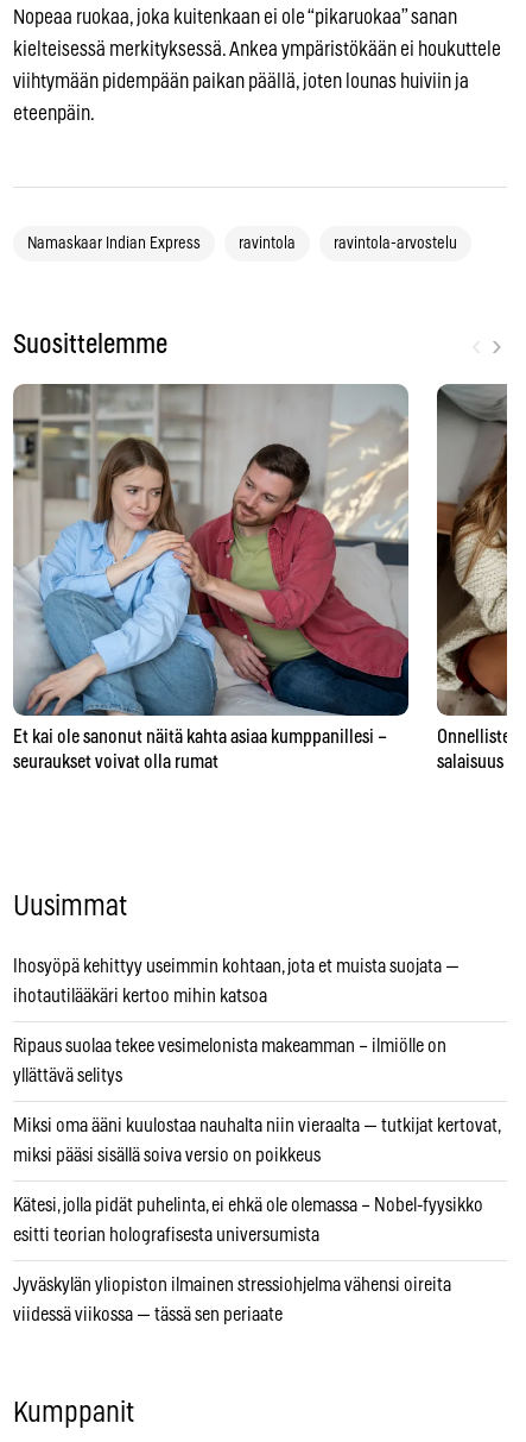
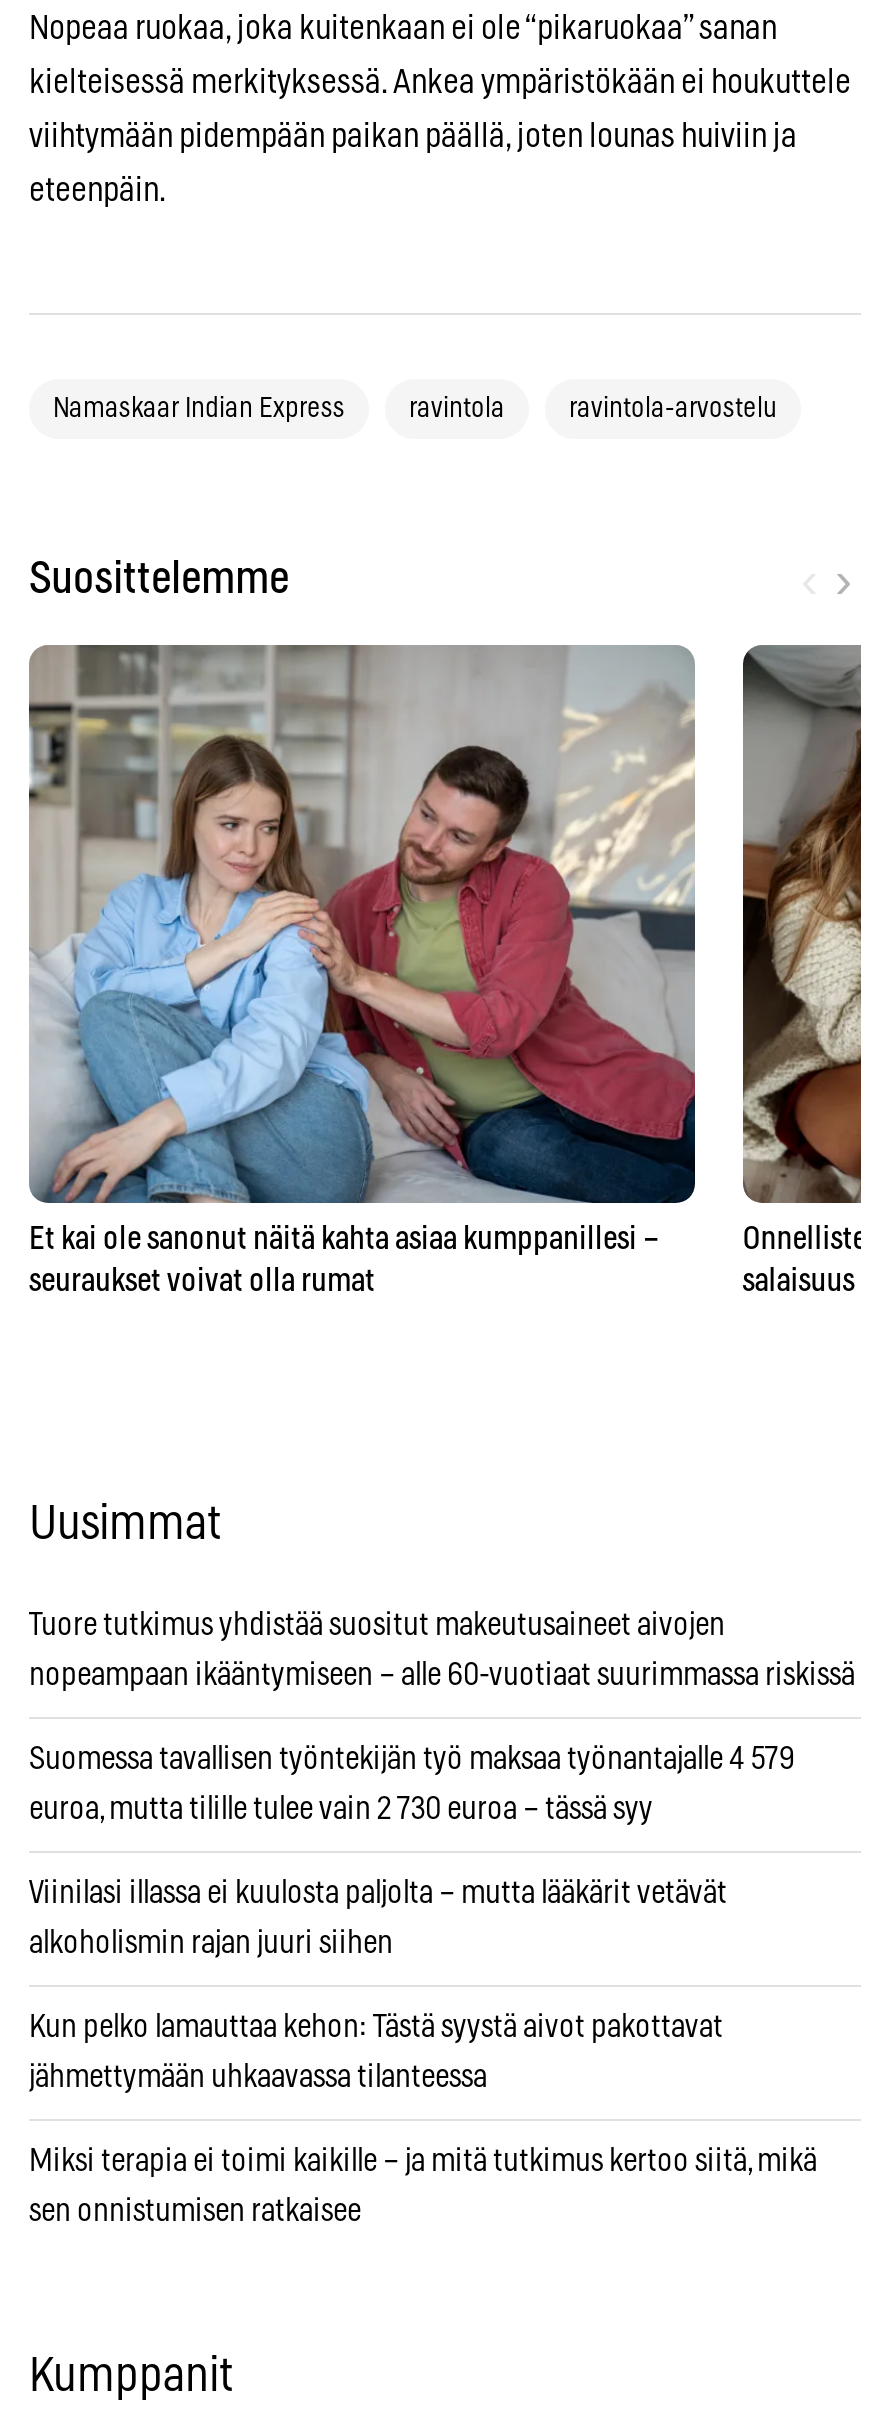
- Ihosyöpä kehittyy useimmin kohtaan, jota et muista suojata —
+ Tuore tutkimus yhdistää suositut makeutusaineet aivojen

- ihotautilääkäri kertoo mihin katsoa
+ nopeampaan ikääntymiseen – alle 60-vuotiaat suurimmassa riskissä

- Ripaus suolaa tekee vesimelonista makeamman – ilmiölle on
+ Suomessa tavallisen työntekijän työ maksaa työnantajalle 4 579

- yllättävä selitys
+ euroa, mutta tilille tulee vain 2 730 euroa – tässä syy

- Miksi oma ääni kuulostaa nauhalta niin vieraalta — tutkijat kertovat,
+ Viinilasi illassa ei kuulosta paljolta – mutta lääkärit vetävät

- miksi pääsi sisällä soiva versio on poikkeus
+ alkoholismin rajan juuri siihen

- Kätesi, jolla pidät puhelinta, ei ehkä ole olemassa – Nobel-fyysikko
+ Kun pelko lamauttaa kehon: Tästä syystä aivot pakottavat

- esitti teorian holografisesta universumista
+ jähmettymään uhkaavassa tilanteessa

- Jyväskylän yliopiston ilmainen stressiohjelma vähensi oireita
+ Miksi terapia ei toimi kaikille – ja mitä tutkimus kertoo siitä, mikä

- viidessä viikossa — tässä sen periaate
+ sen onnistumisen ratkaisee
